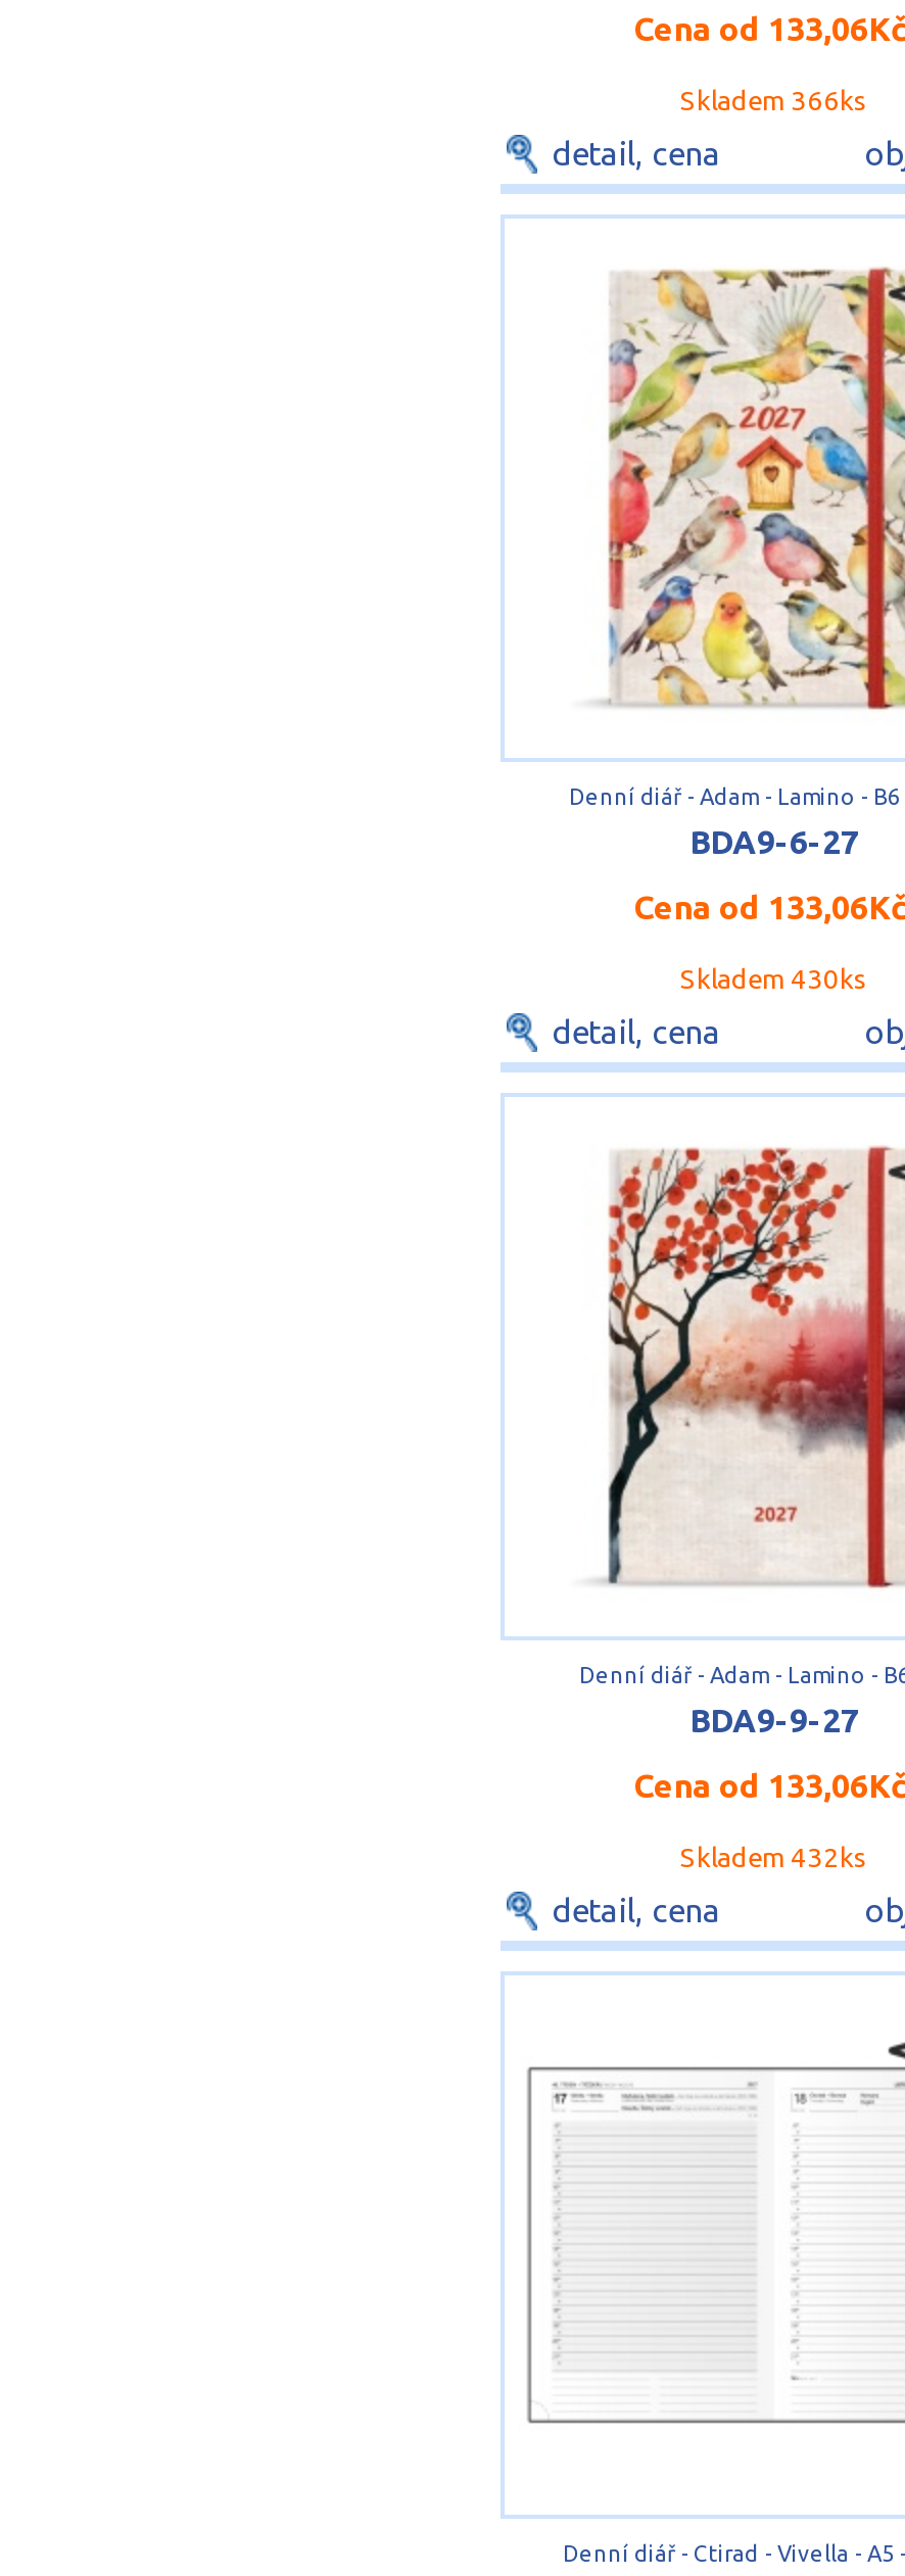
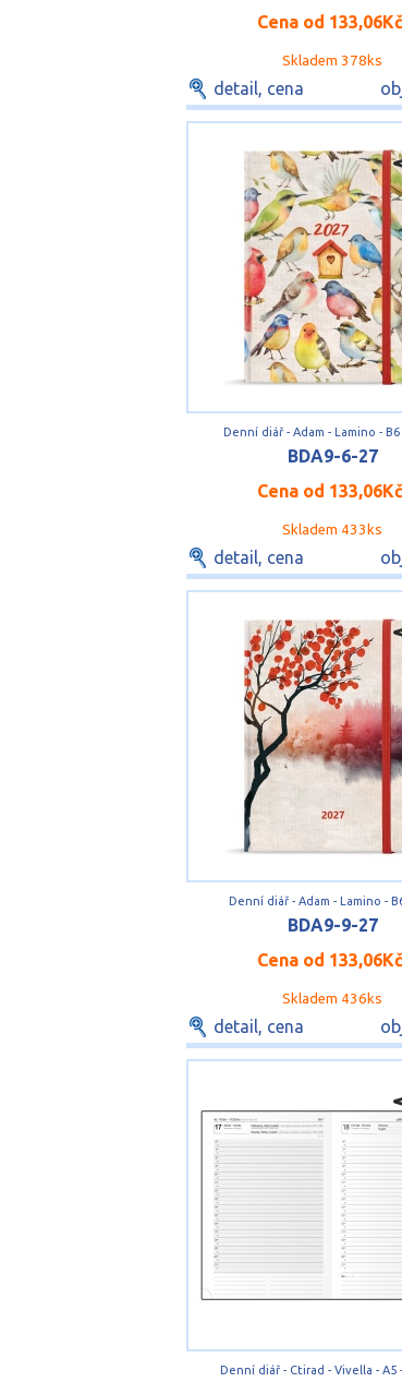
- Skladem 366ks
+ Skladem 378ks

- Skladem 430ks
+ Skladem 433ks

- Skladem 432ks
+ Skladem 436ks
